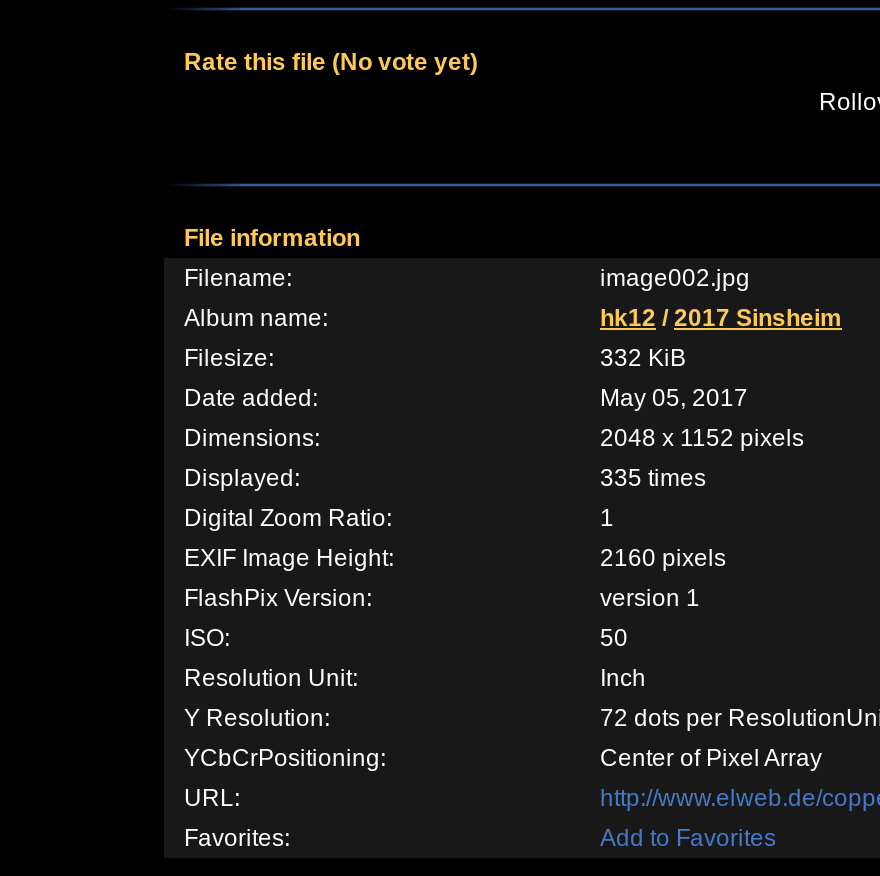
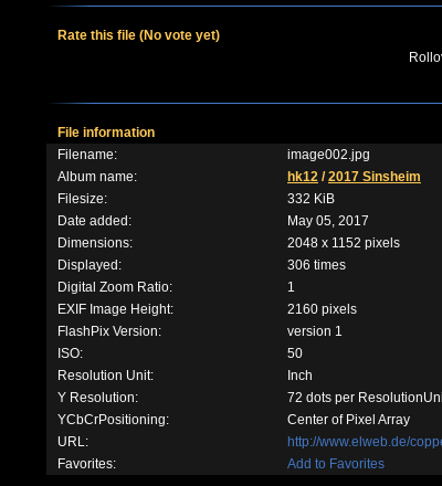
- 335 times
+ 306 times
